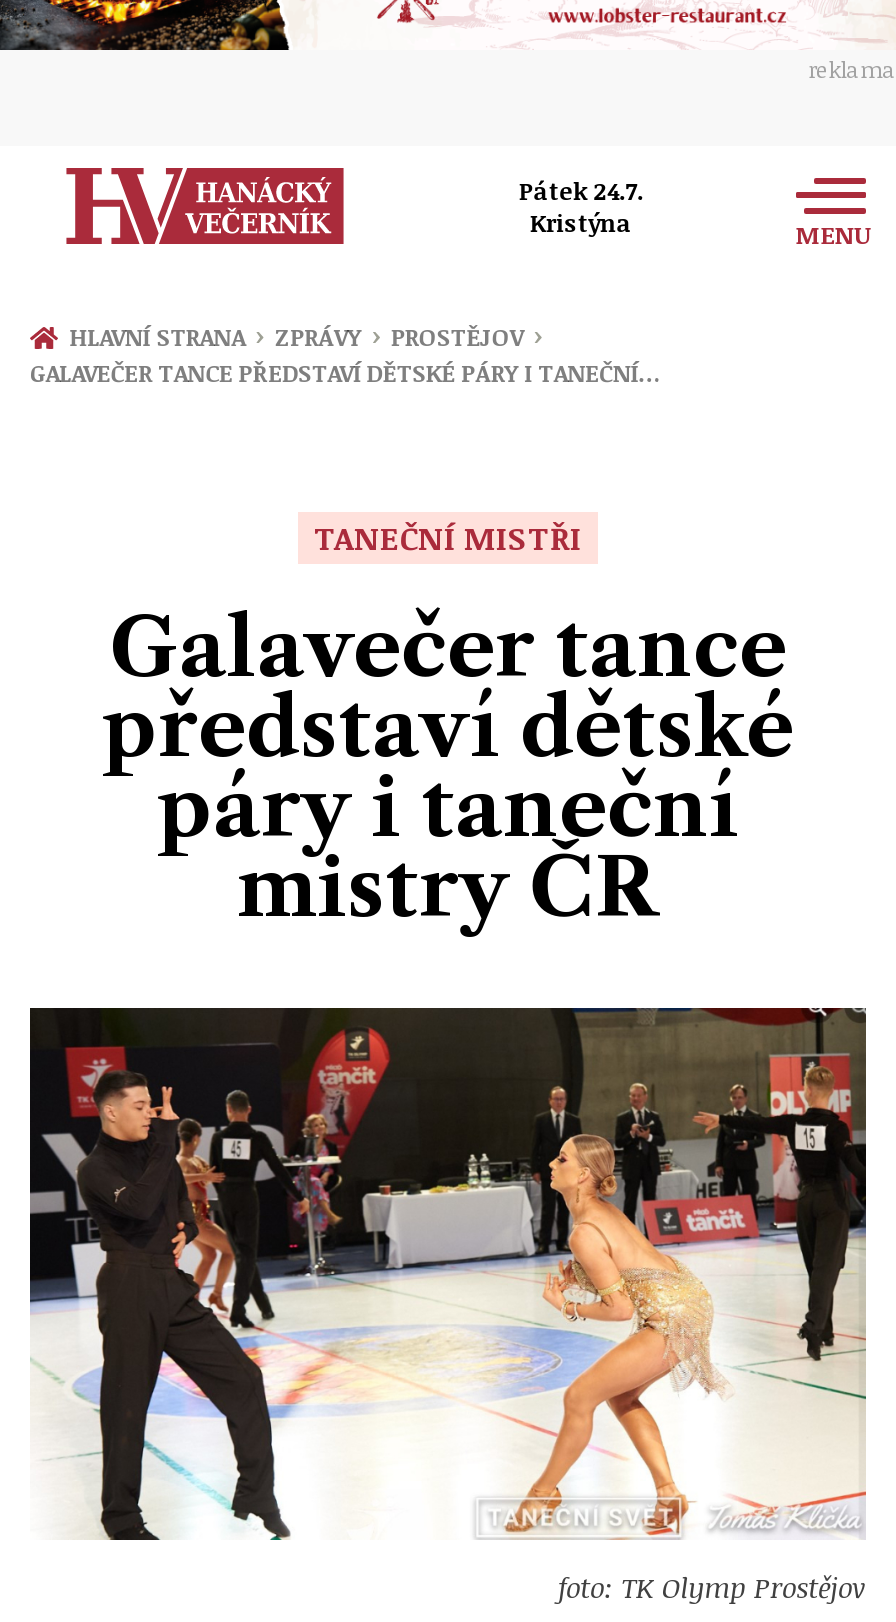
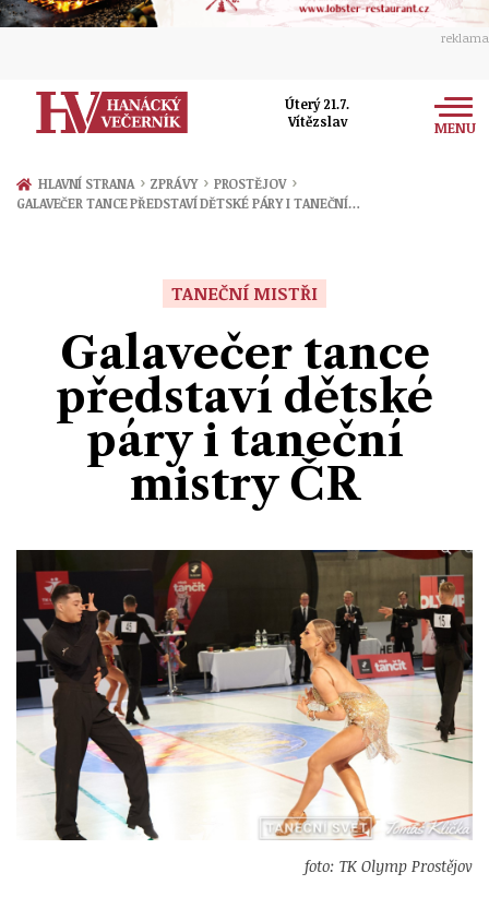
- Pátek 24.7.
- Kristýna
+ Úterý 21.7.
+ Vítězslav
